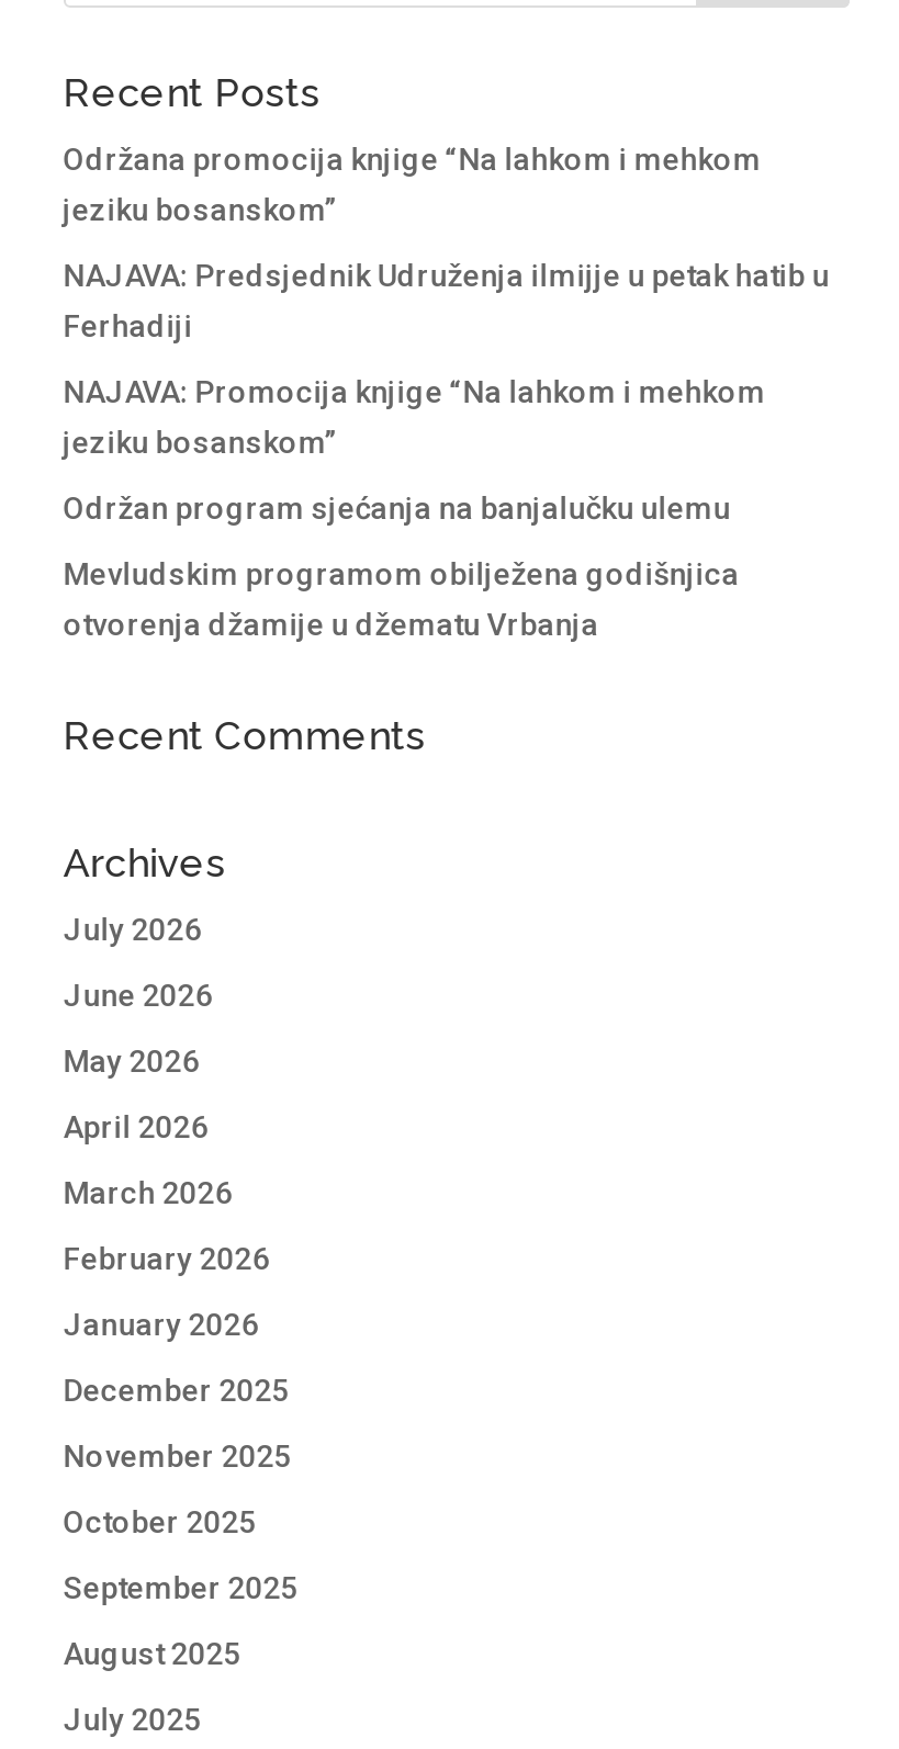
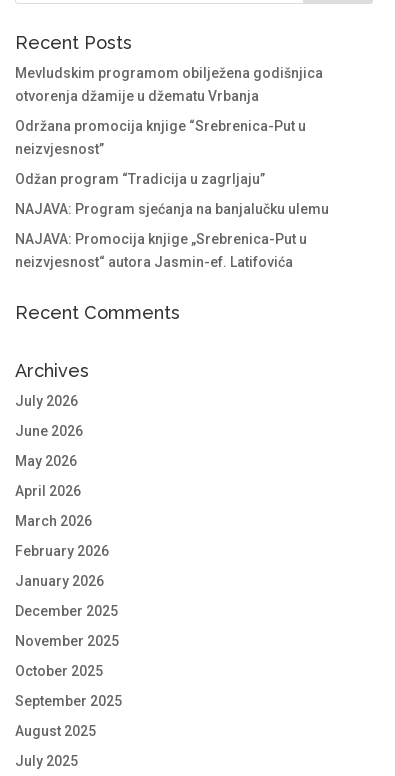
- Održana promocija knjige “Na lahkom i mehkom
- jeziku bosanskom”
- NAJAVA: Predsjednik Udruženja ilmijje u petak hatib u
- Ferhadiji
- NAJAVA: Promocija knjige “Na lahkom i mehkom
- jeziku bosanskom”
- Održan program sjećanja na banjalučku ulemu

moved up: Mevludskim programom obilježena godišnjica | otvorenja džamije u džematu Vrbanja

+ Održana promocija knjige “Srebrenica-Put u
+ neizvjesnost”
+ Odžan program “Tradicija u zagrljaju”
+ NAJAVA: Program sjećanja na banjalučku ulemu
+ NAJAVA: Promocija knjige „Srebrenica-Put u
+ neizvjesnost“ autora Jasmin-ef. Latifovića
